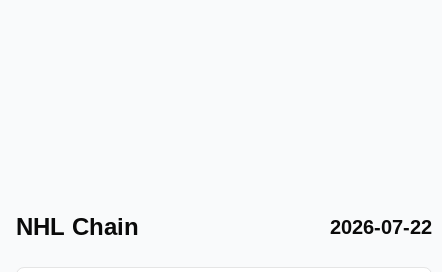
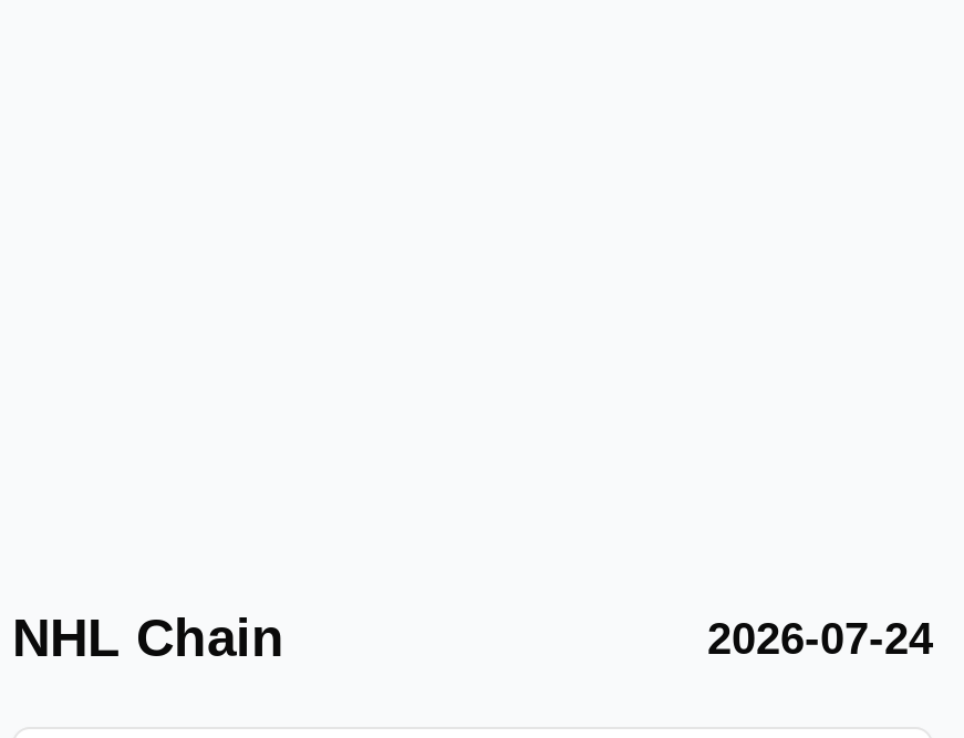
- 2026-07-22
+ 2026-07-24
